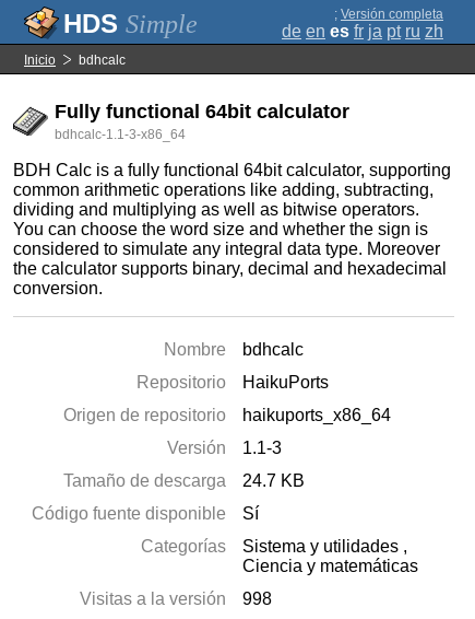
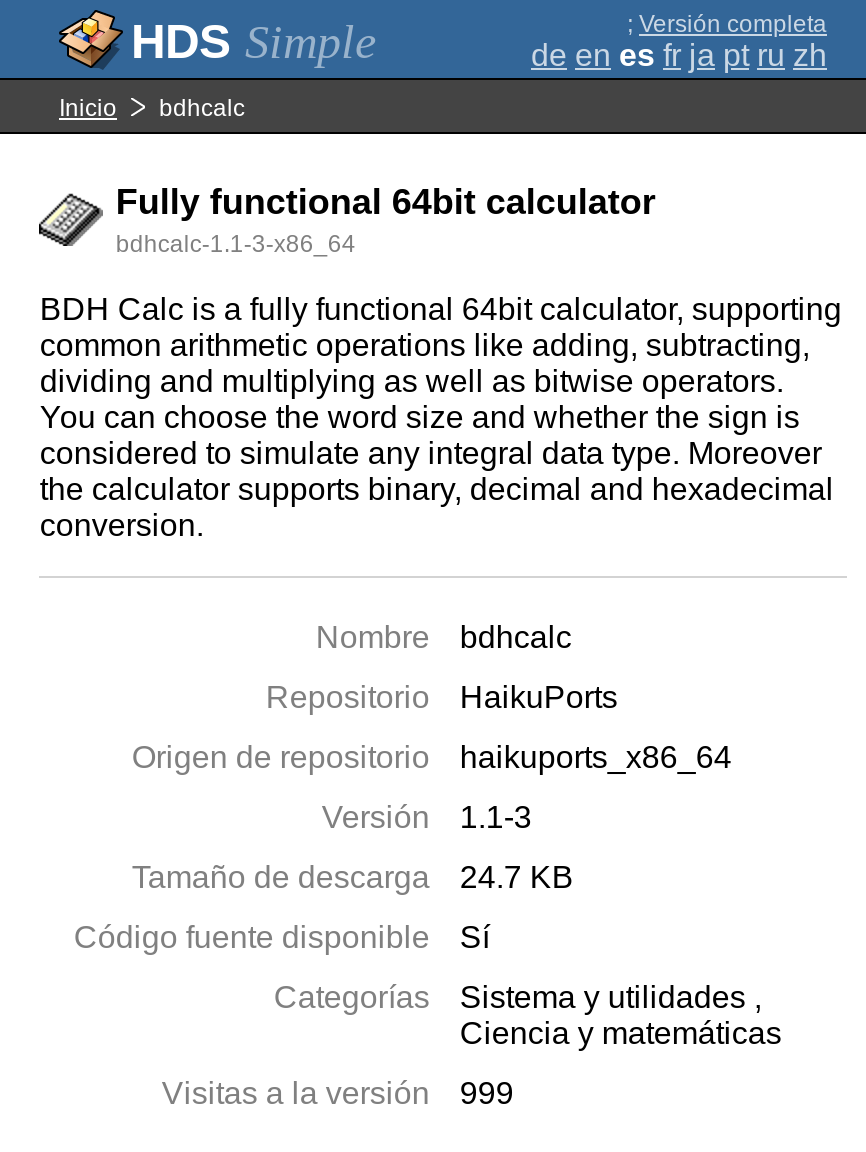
- Visitas a la versión 998
+ Visitas a la versión 999
